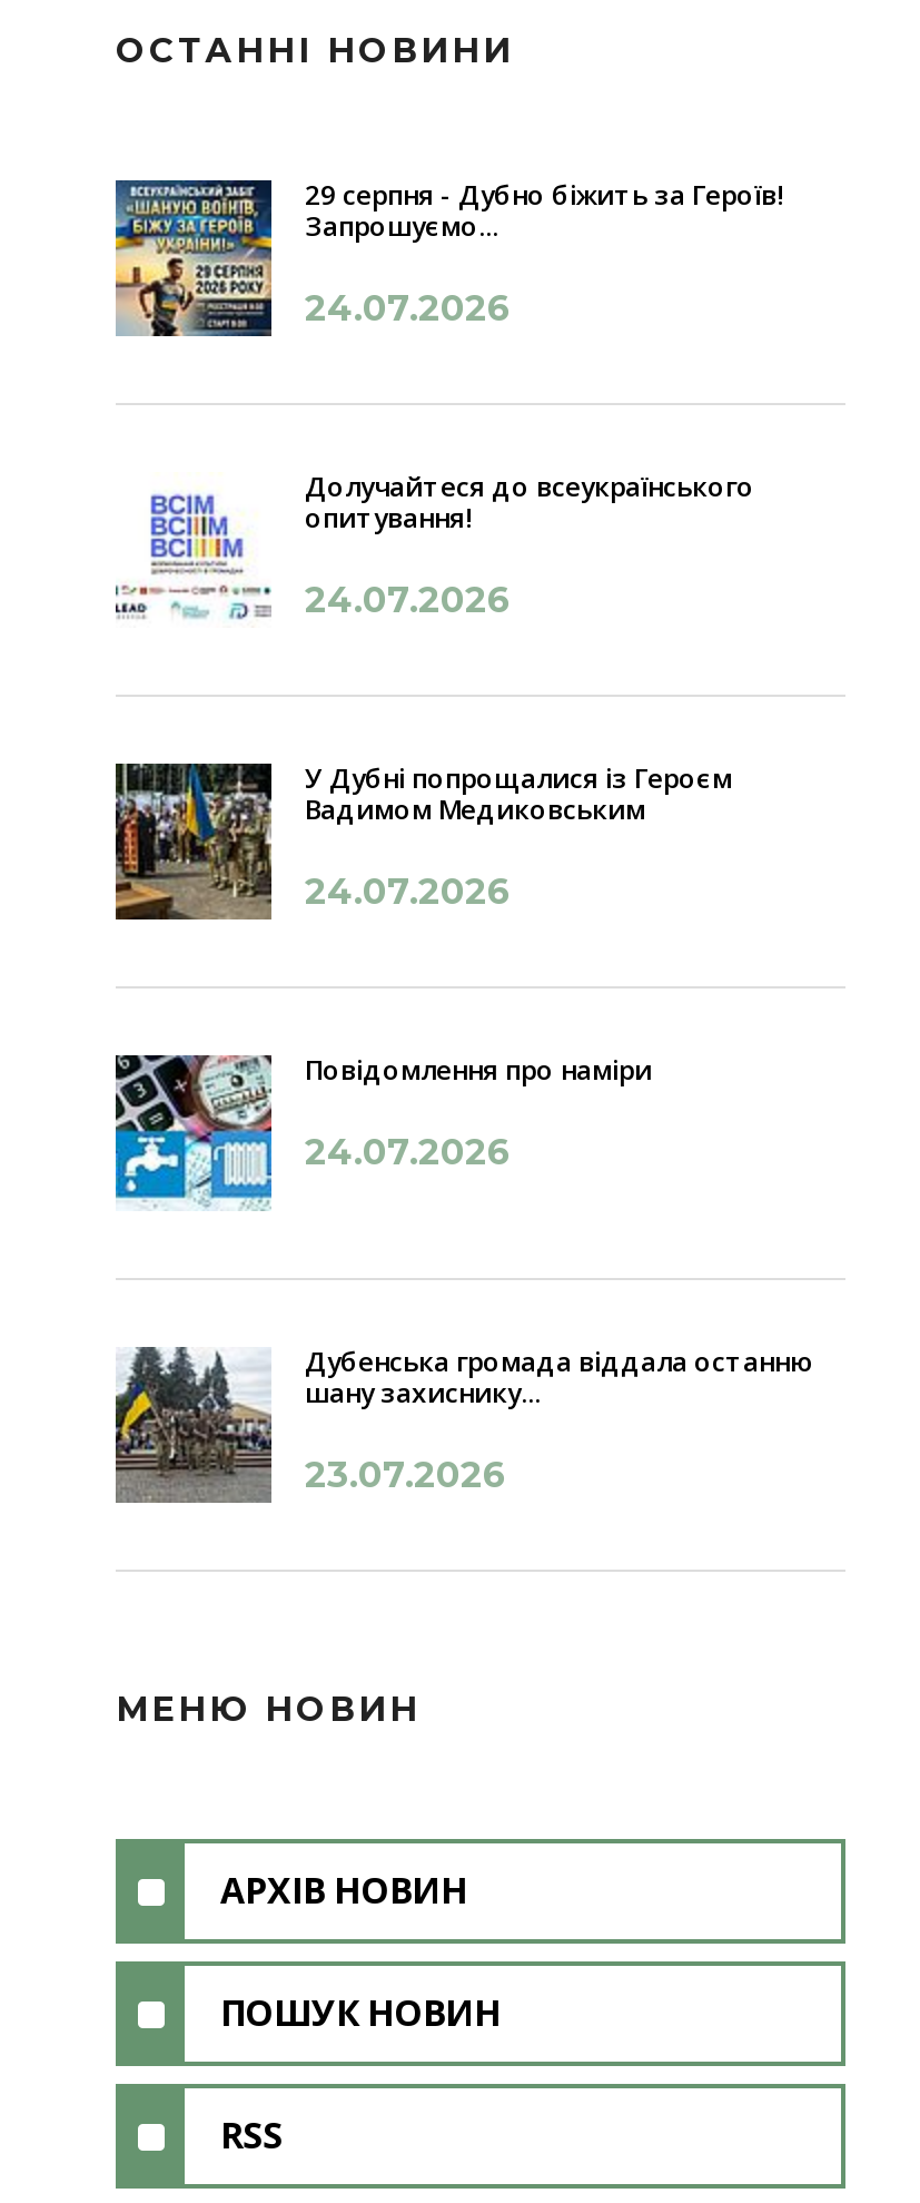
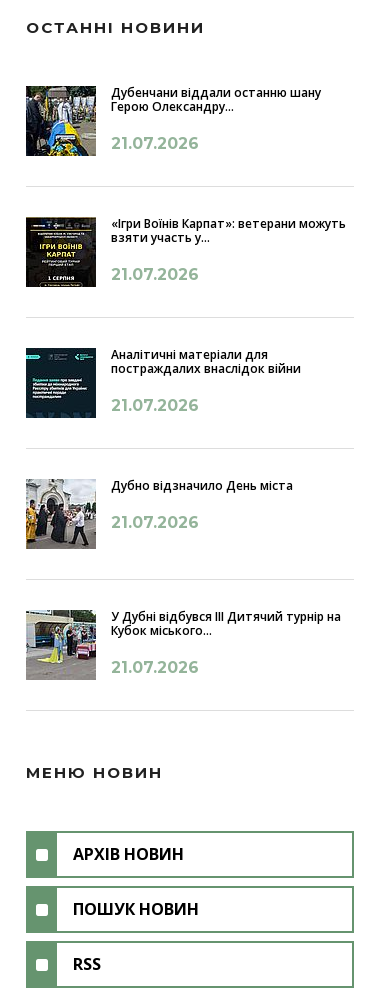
- [image]
- 29 серпня - Дубно біжить за Героїв!
- Запрошуємо...
+ [image]
+ Дубенчани віддали останню шану
+ Герою Олександру...

- 24.07.2026
+ 21.07.2026

- [image]
- Долучайтеся до всеукраїнського
- опитування!
+ [image]
+ «Ігри Воїнів Карпат»: ветерани можуть
+ взяти участь у...

- 24.07.2026
+ 21.07.2026

- [image]
- У Дубні попрощалися із Героєм
- Вадимом Медиковським
+ [image]
+ Аналітичні матеріали для
+ постраждалих внаслідок війни

- 24.07.2026
+ 21.07.2026

- [image]
- Повідомлення про наміри
+ [image]
+ Дубно відзначило День міста

- 24.07.2026
+ 21.07.2026

- [image]
- Дубенська громада віддала останню
- шану захиснику...
+ [image]
+ У Дубні відбувся ІІІ Дитячий турнір на
+ Кубок міського...

- 23.07.2026
+ 21.07.2026
